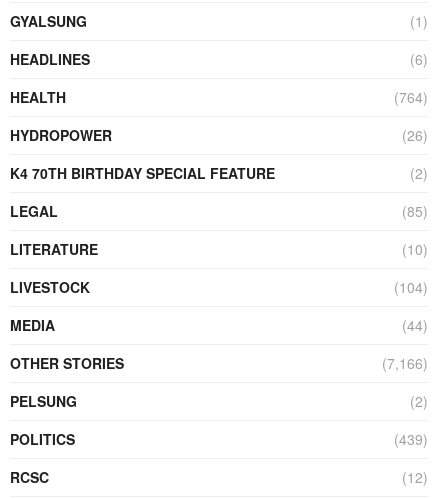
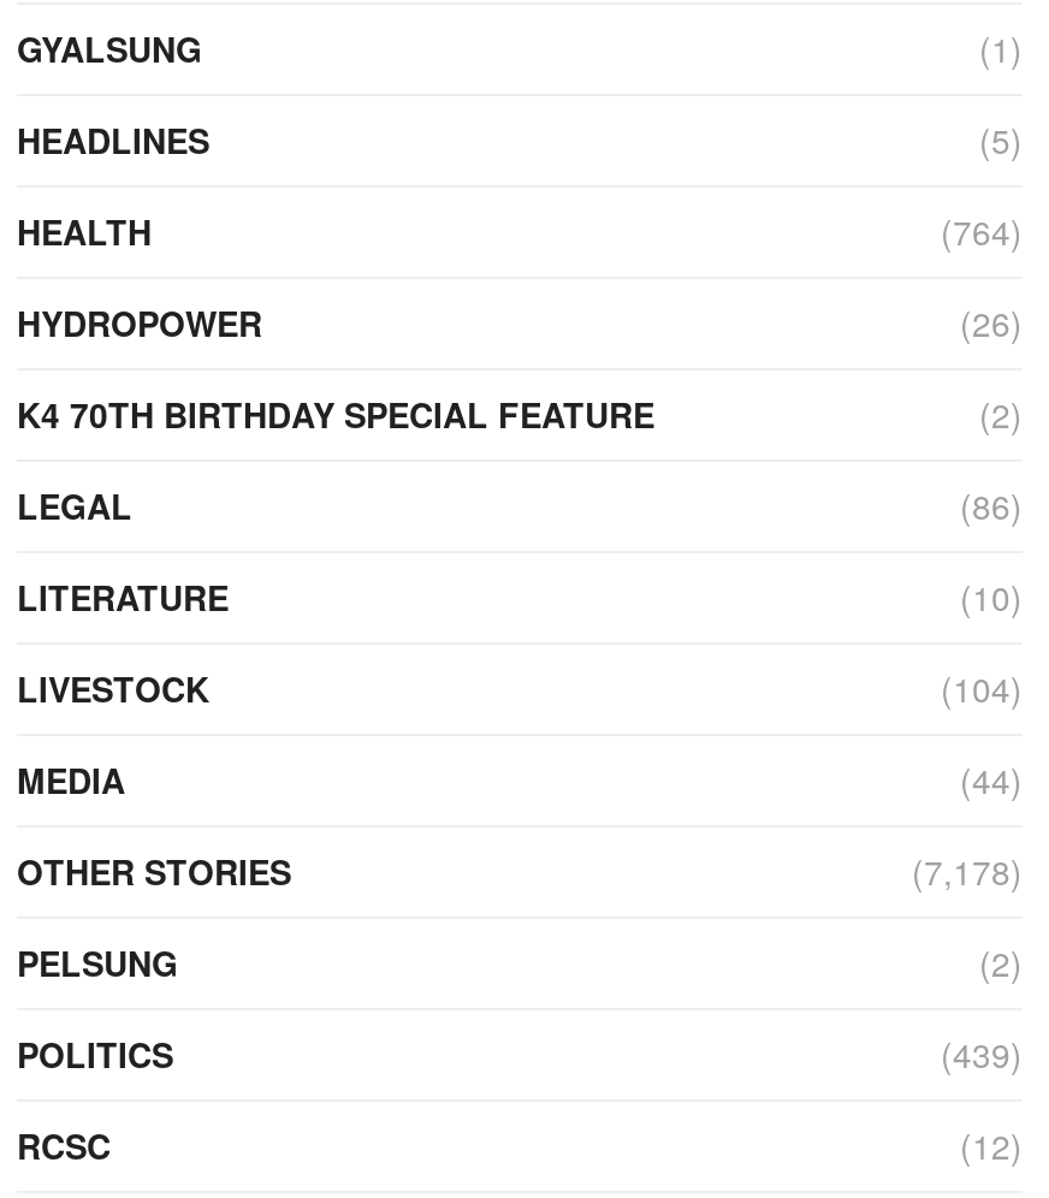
- (6)
+ (5)

- (85)
+ (86)

- (7,166)
+ (7,178)
